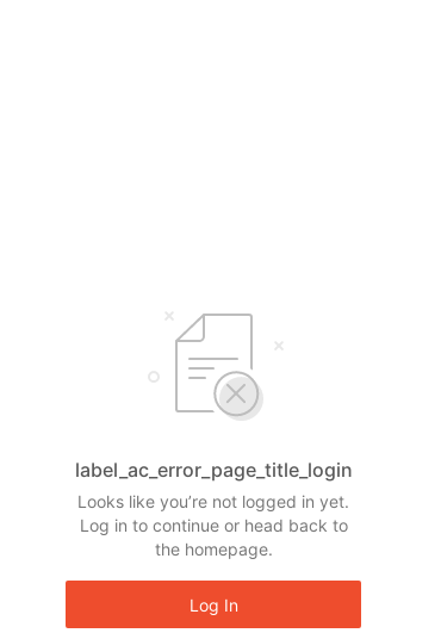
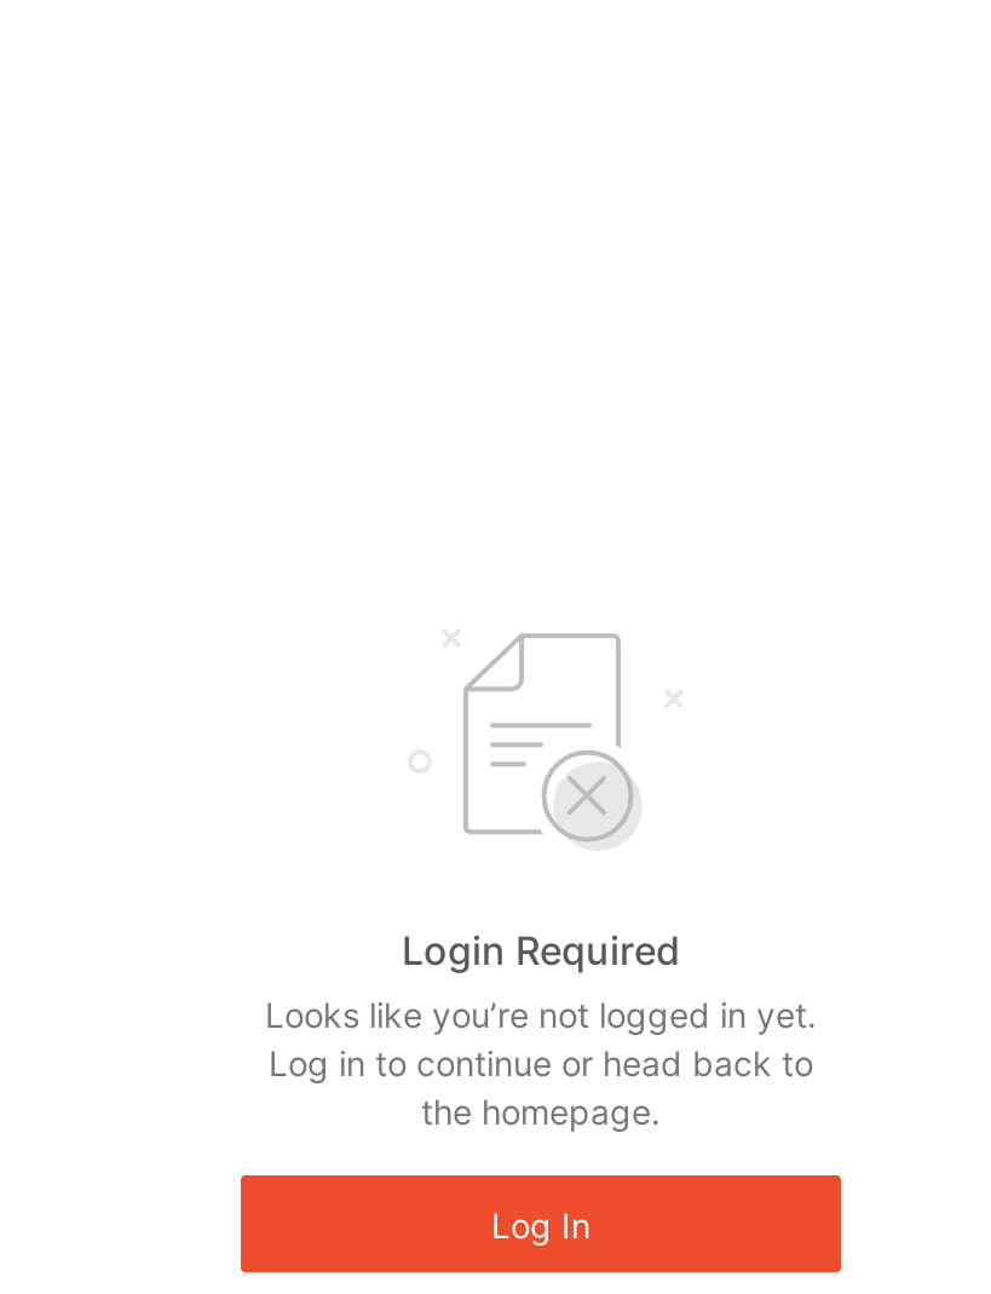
- label_ac_error_page_title_login
+ Login Required
